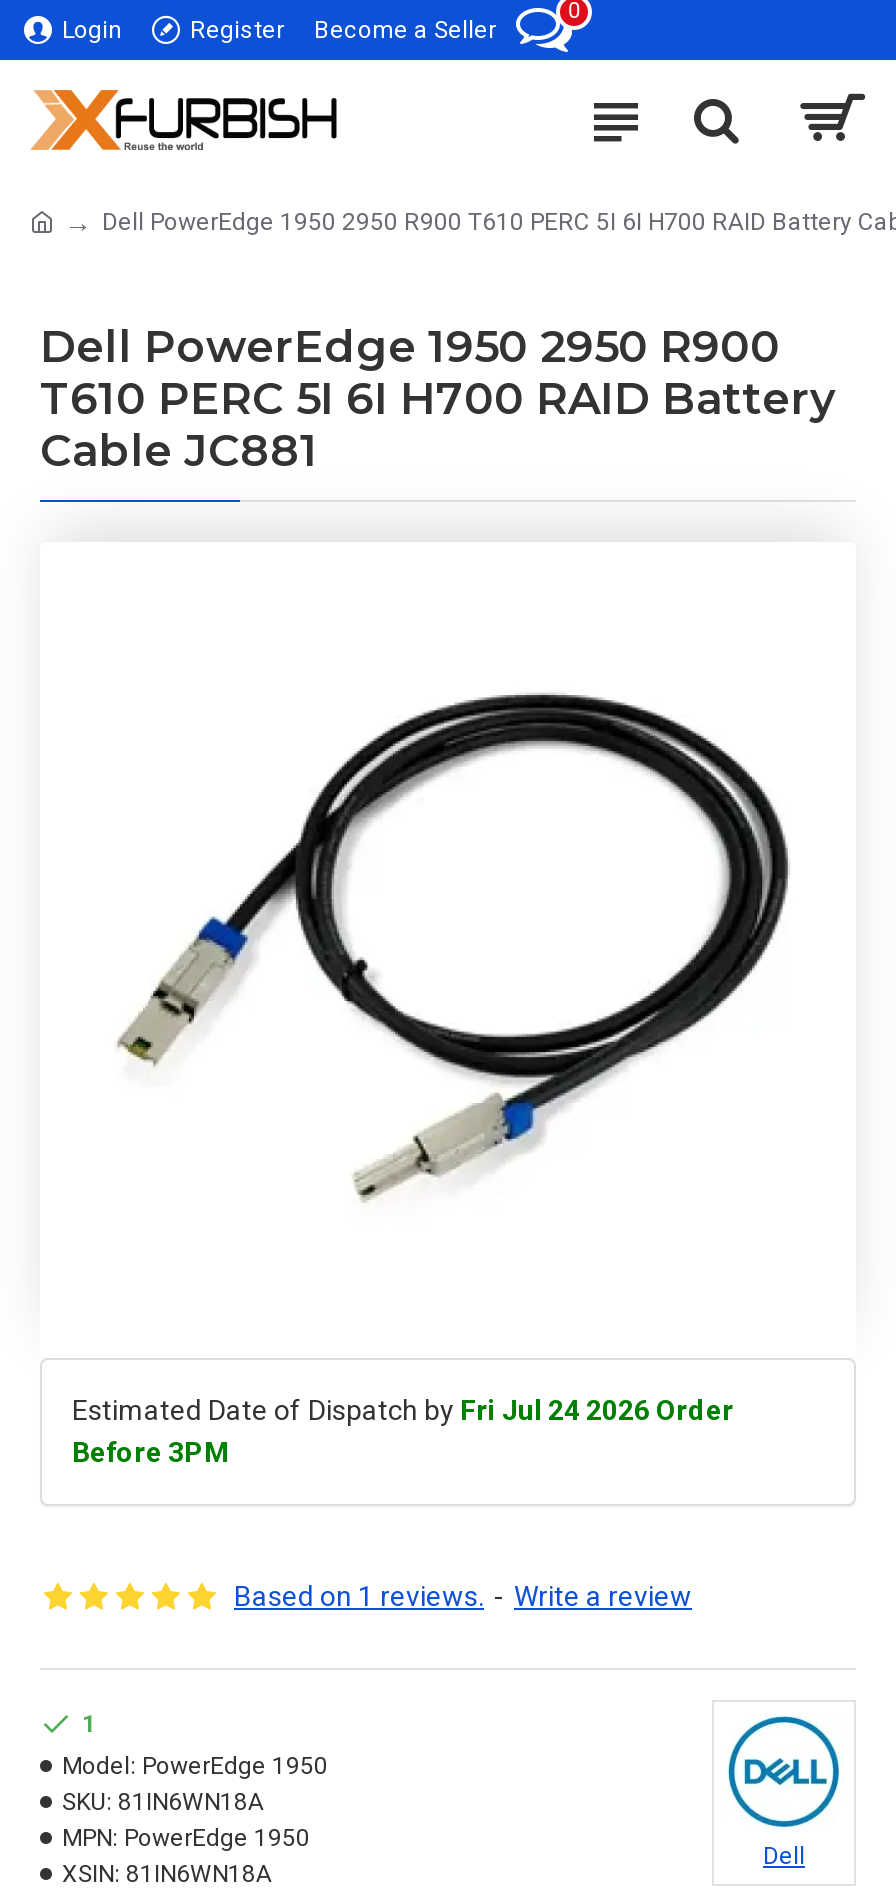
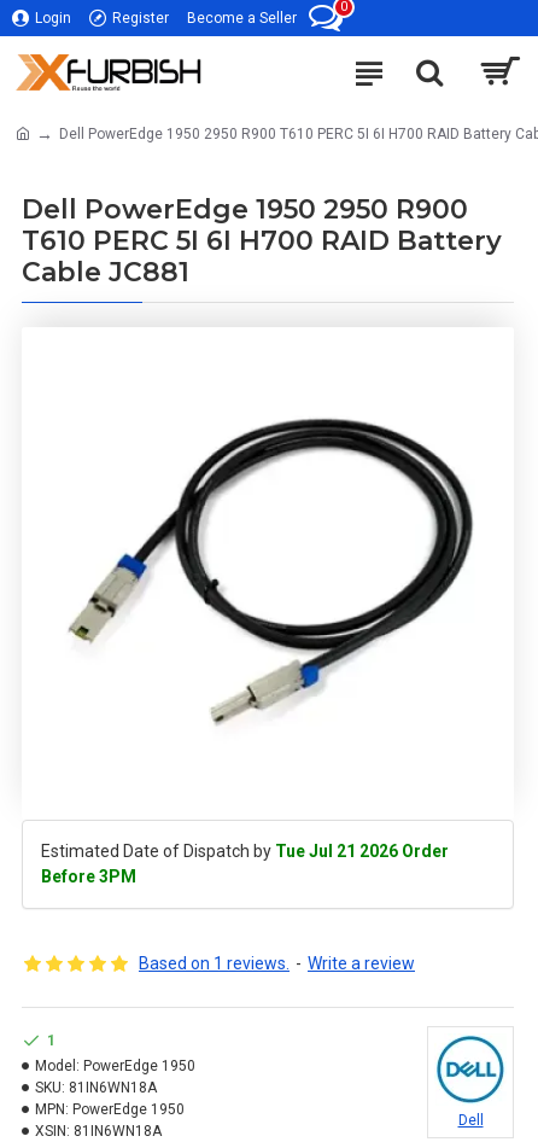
- Estimated Date of Dispatch by Fri Jul 24 2026 Order
+ Estimated Date of Dispatch by Tue Jul 21 2026 Order
